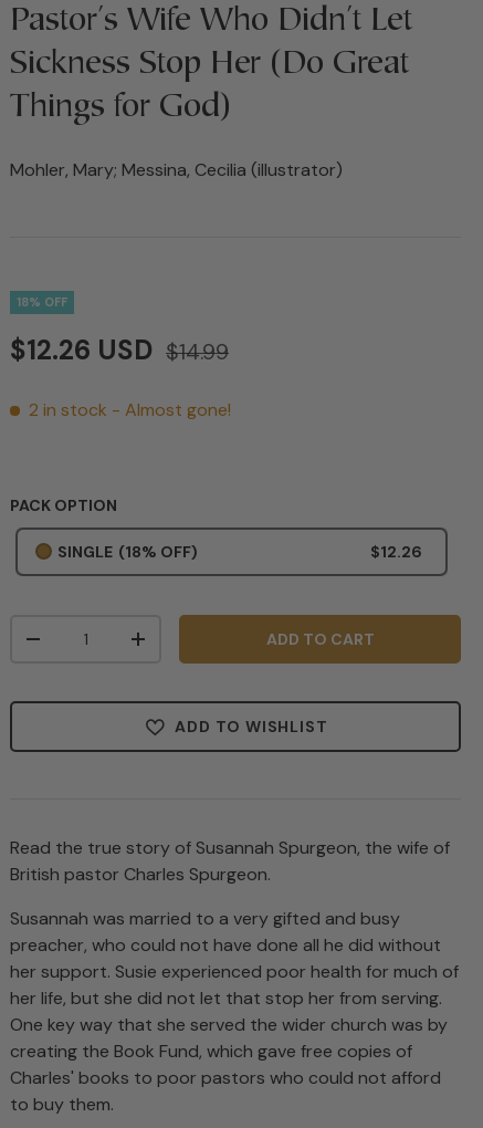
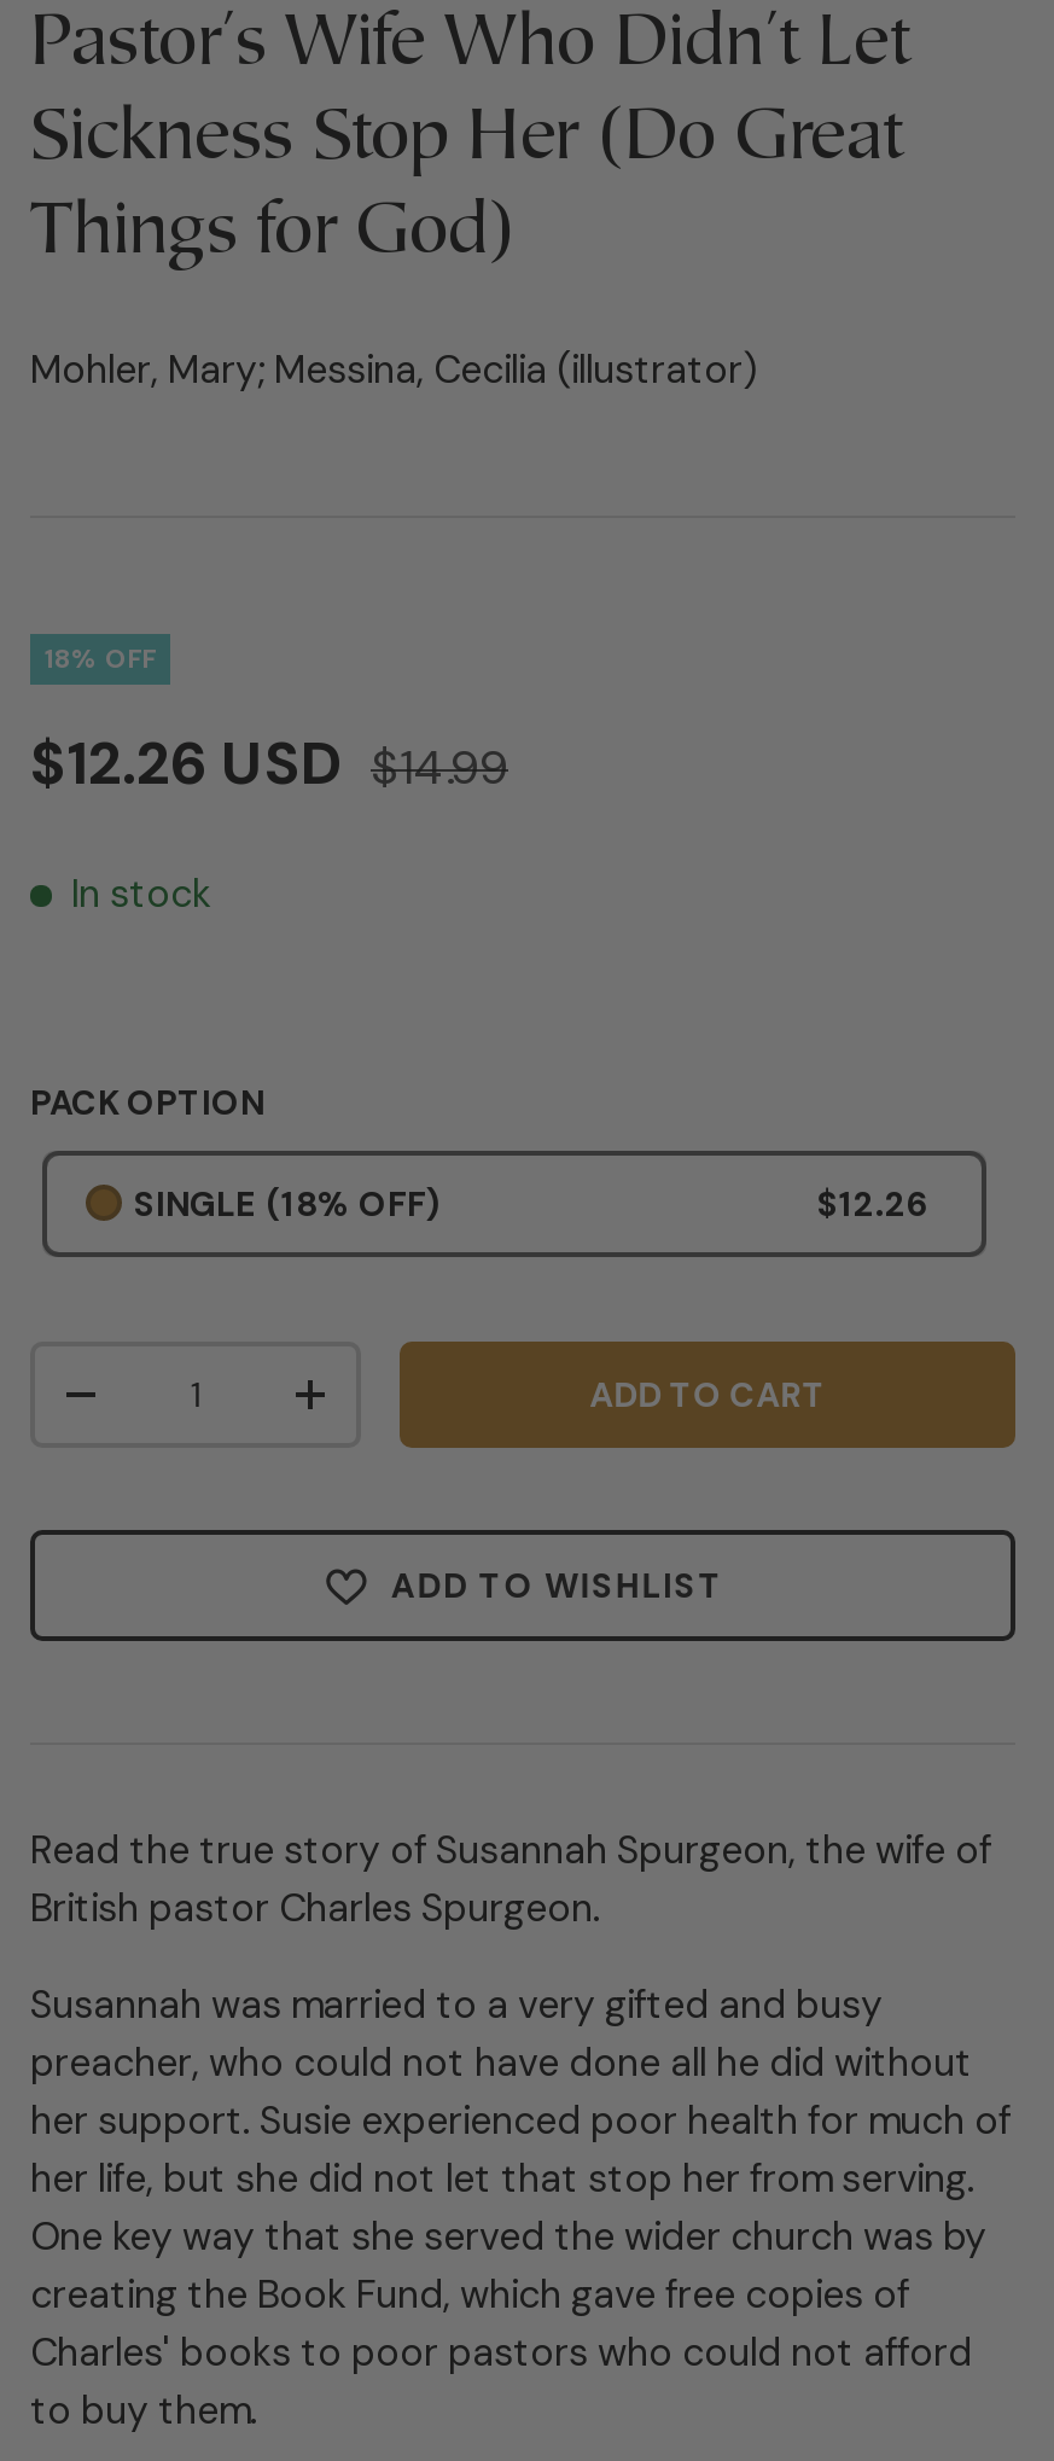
- 2 in stock - Almost gone!
+ In stock
